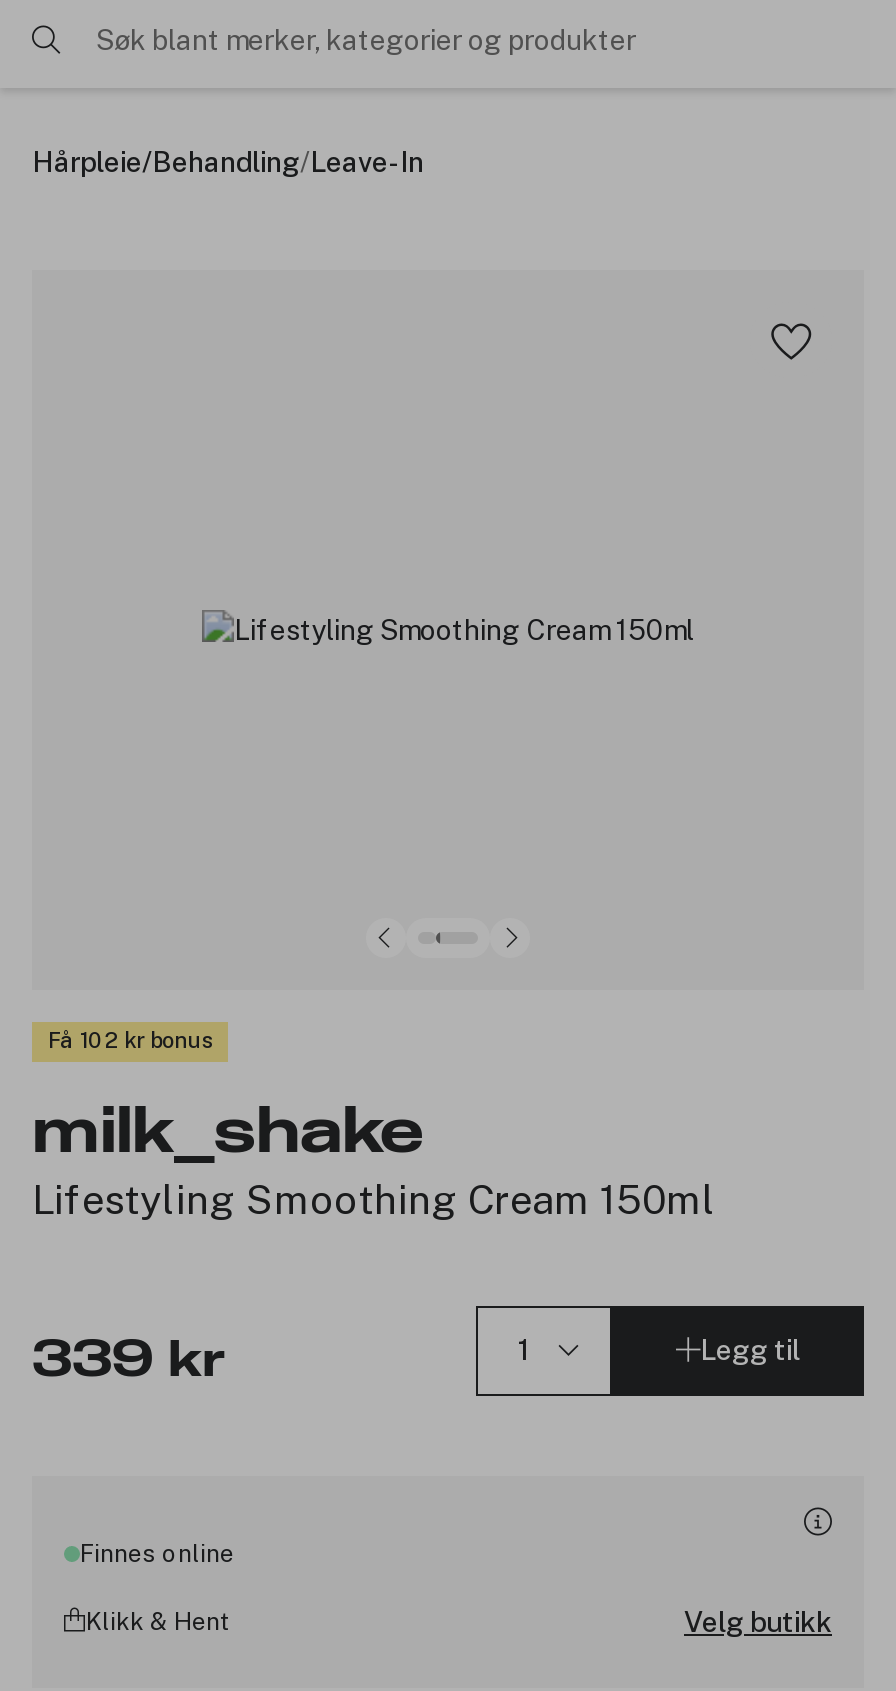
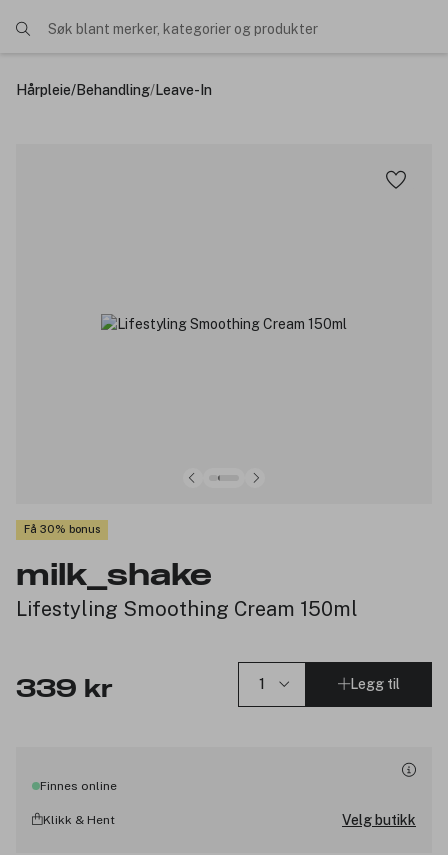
- Få 102 kr bonus
+ Få 30% bonus
